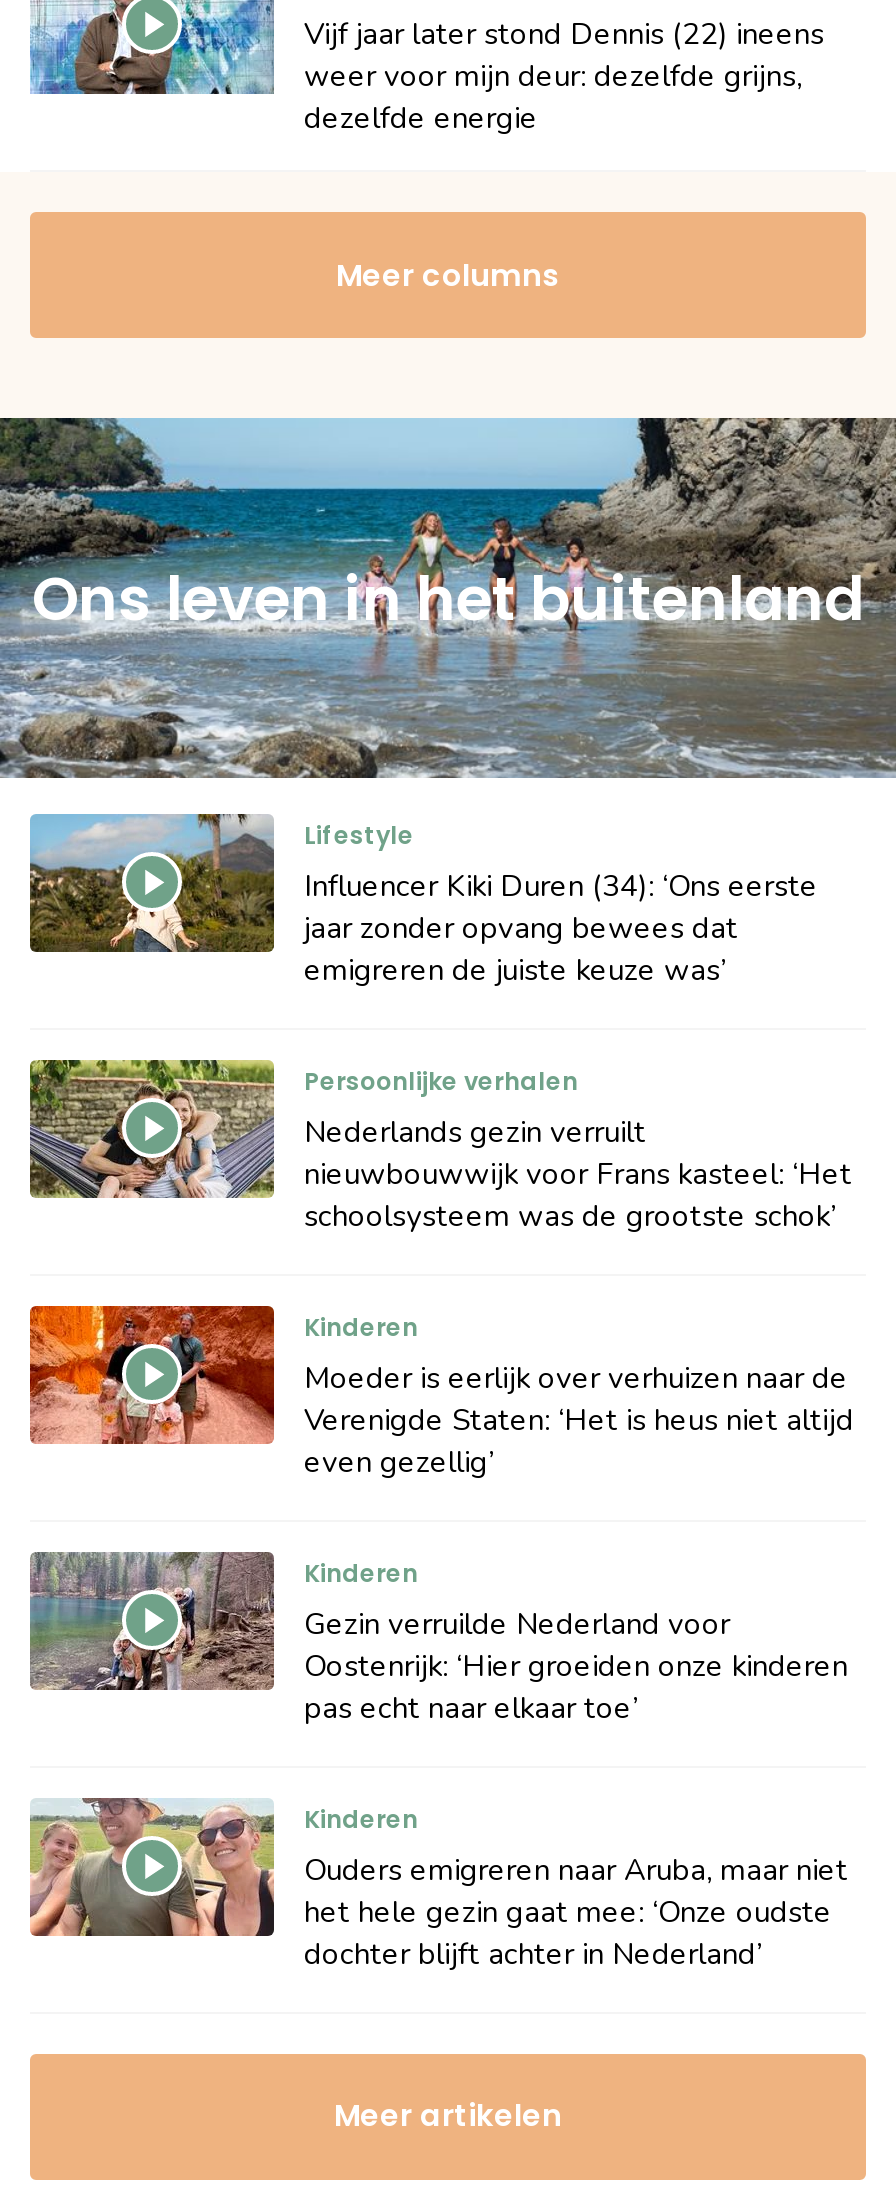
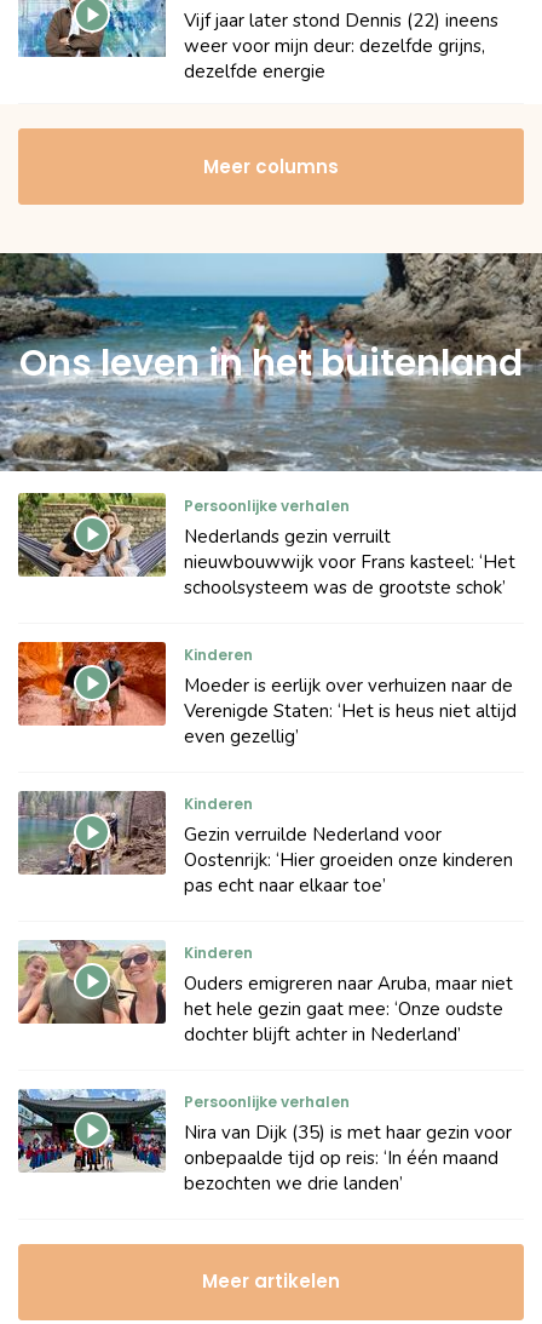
- [image]
- Lifestyle
- Influencer Kiki Duren (34): ‘Ons eerste
- jaar zonder opvang bewees dat
- emigreren de juiste keuze was’

moved up: [image] | Persoonlijke verhalen | Nederlands gezin verruilt | ... | het hele gezin gaat mee: ‘Onze oudste | dochter blijft achter in Nederland’

+ [image]
+ Persoonlijke verhalen
+ Nira van Dijk (35) is met haar gezin voor
+ onbepaalde tijd op reis: ‘In één maand
+ bezochten we drie landen’
